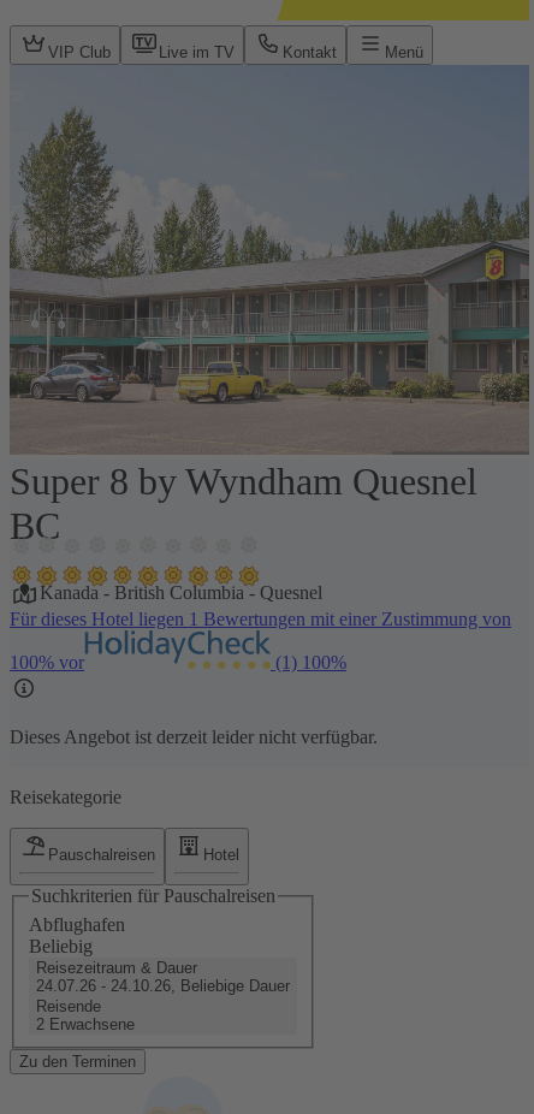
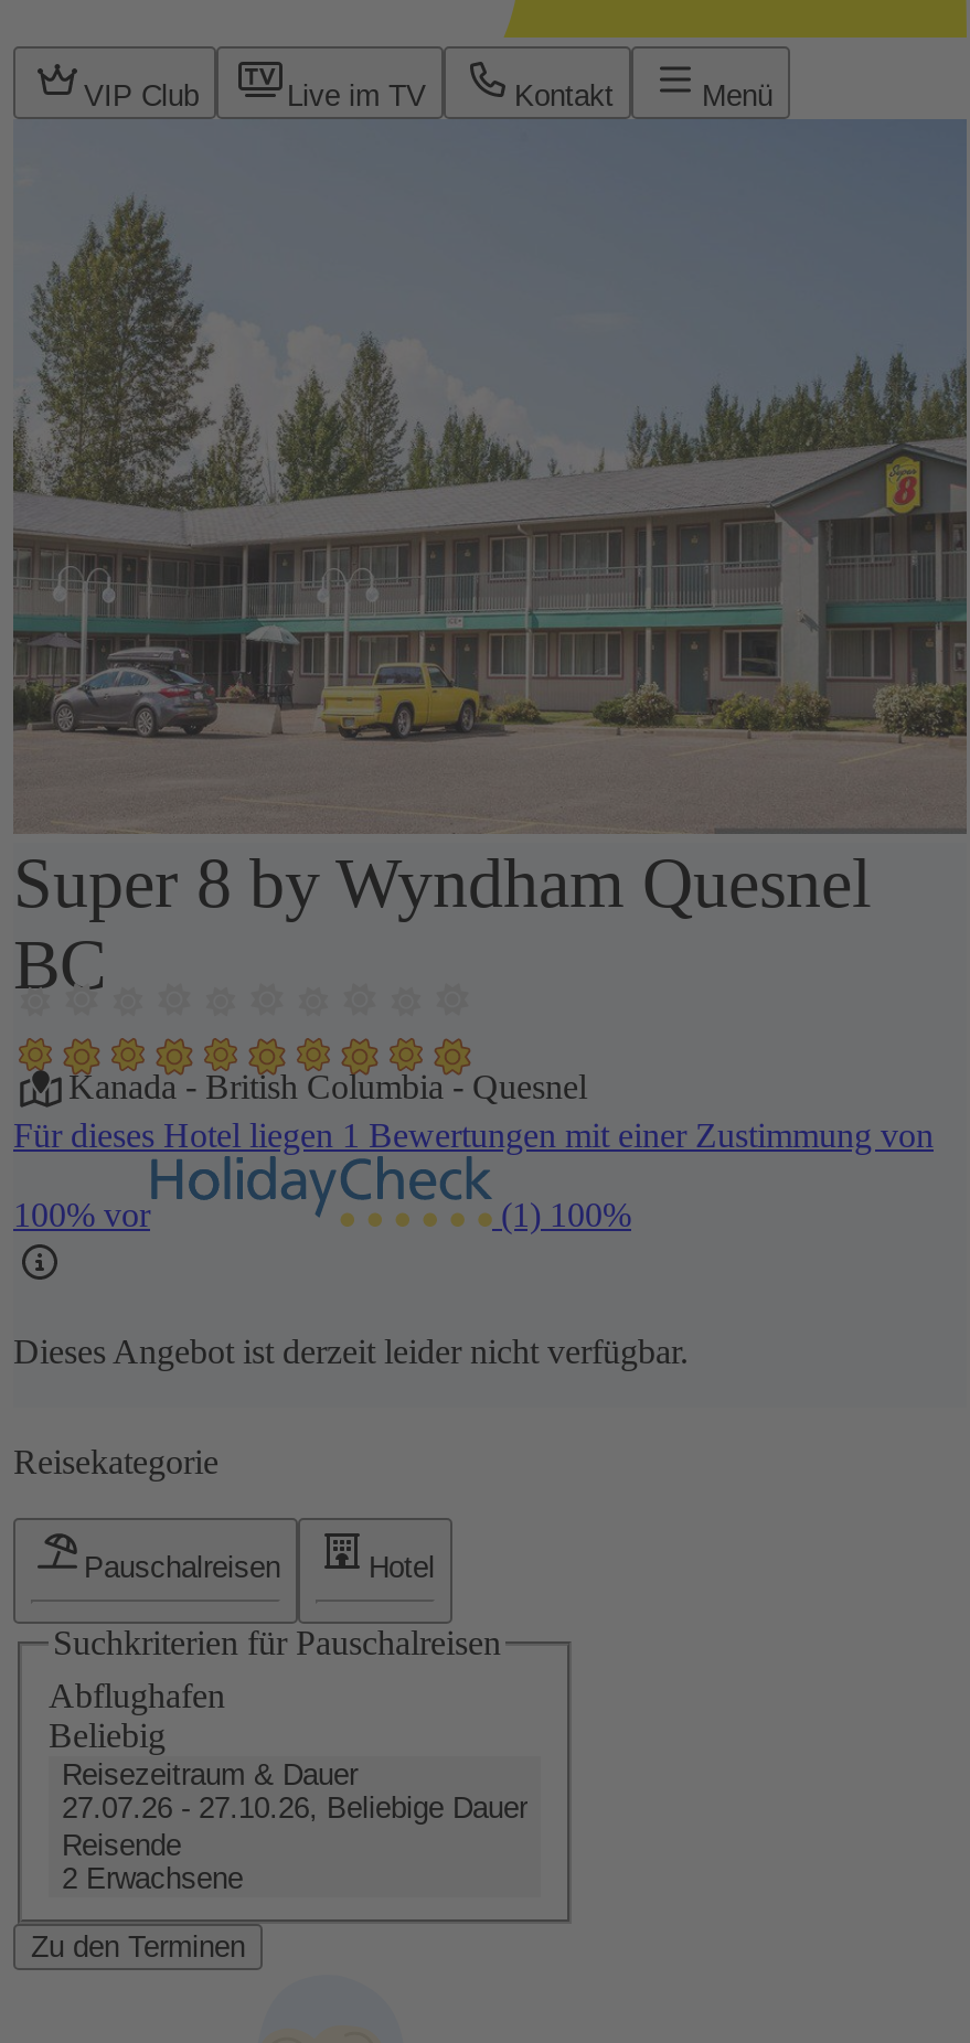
- 24.07.26 - 24.10.26, Beliebige Dauer
+ 27.07.26 - 27.10.26, Beliebige Dauer
